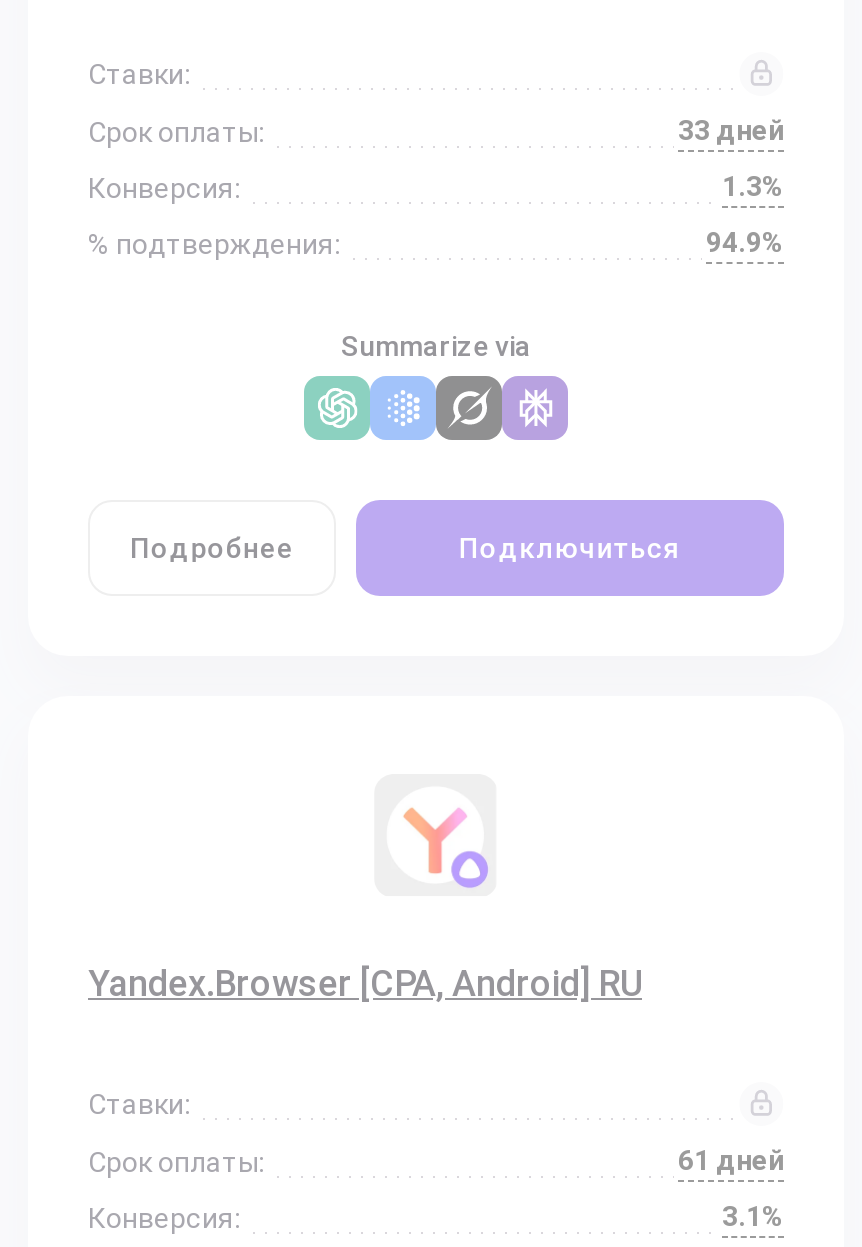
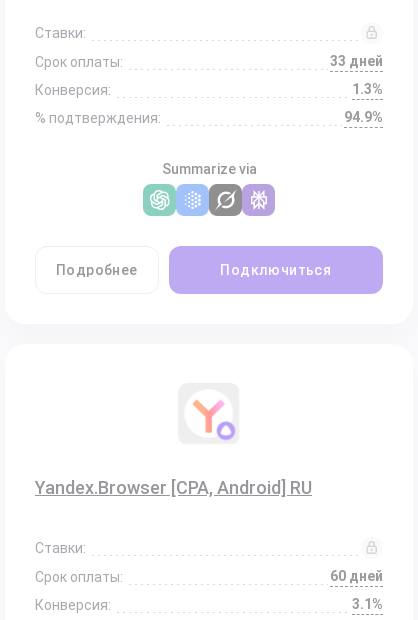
- 61 дней
+ 60 дней
